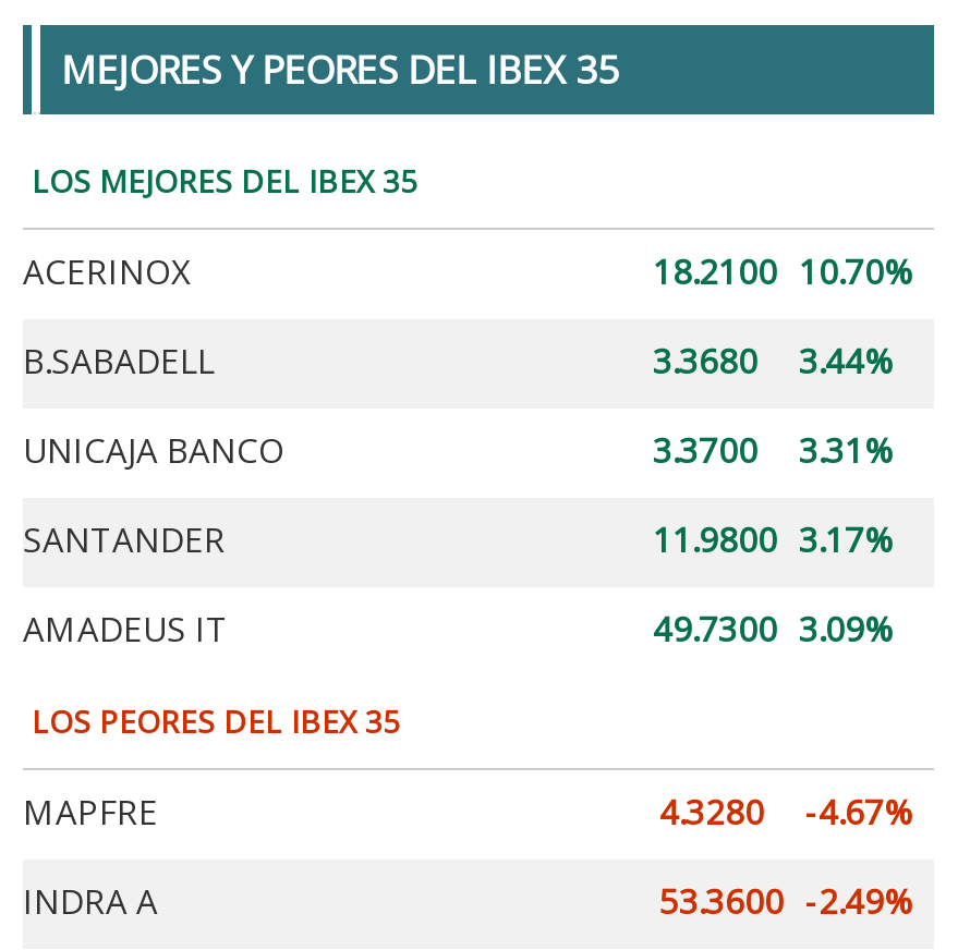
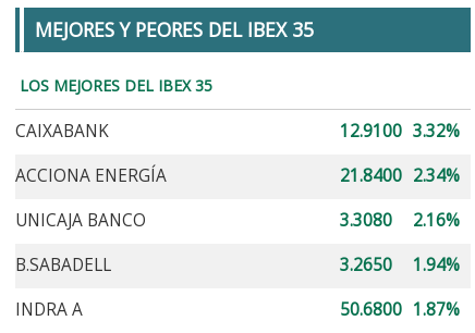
- ACERINOX
- 18.2100 10.70%
+ CAIXABANK
+ 12.9100 3.32%

- B.SABADELL
- 3.3680
- 3.44%
+ ACCIONA ENERGÍA
+ 21.8400 2.34%

- 3.3700
- 3.31%
- SANTANDER
- 11.9800 3.17%
- AMADEUS IT
- 49.7300 3.09%
- LOS PEORES DEL IBEX 35
- MAPFRE
- 4.3280
- -4.67%
+ 3.3080
+ 2.16%
+ B.SABADELL
+ 3.2650
+ 1.94%

- 53.3600 -2.49%
+ 50.6800 1.87%
